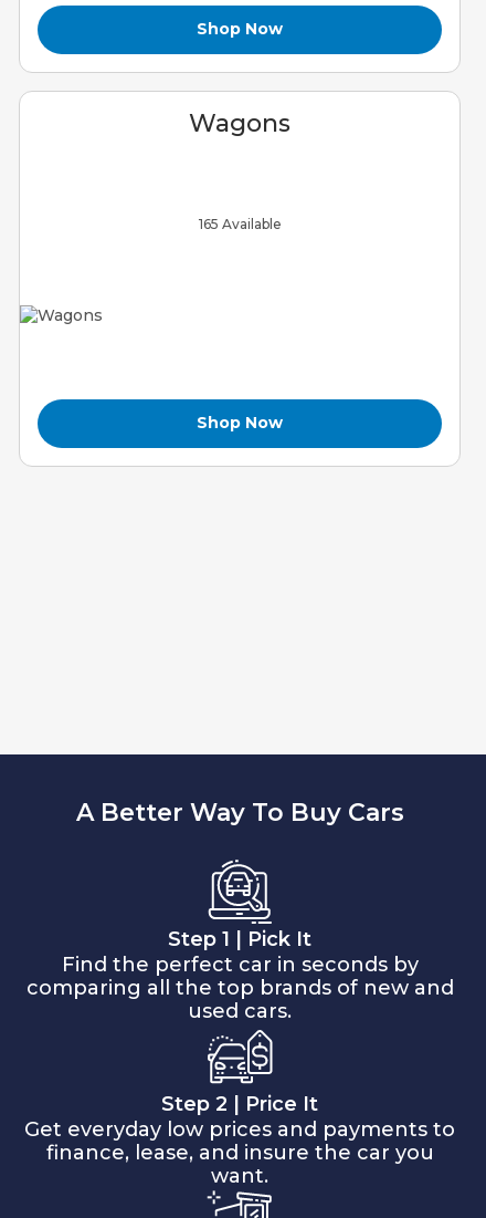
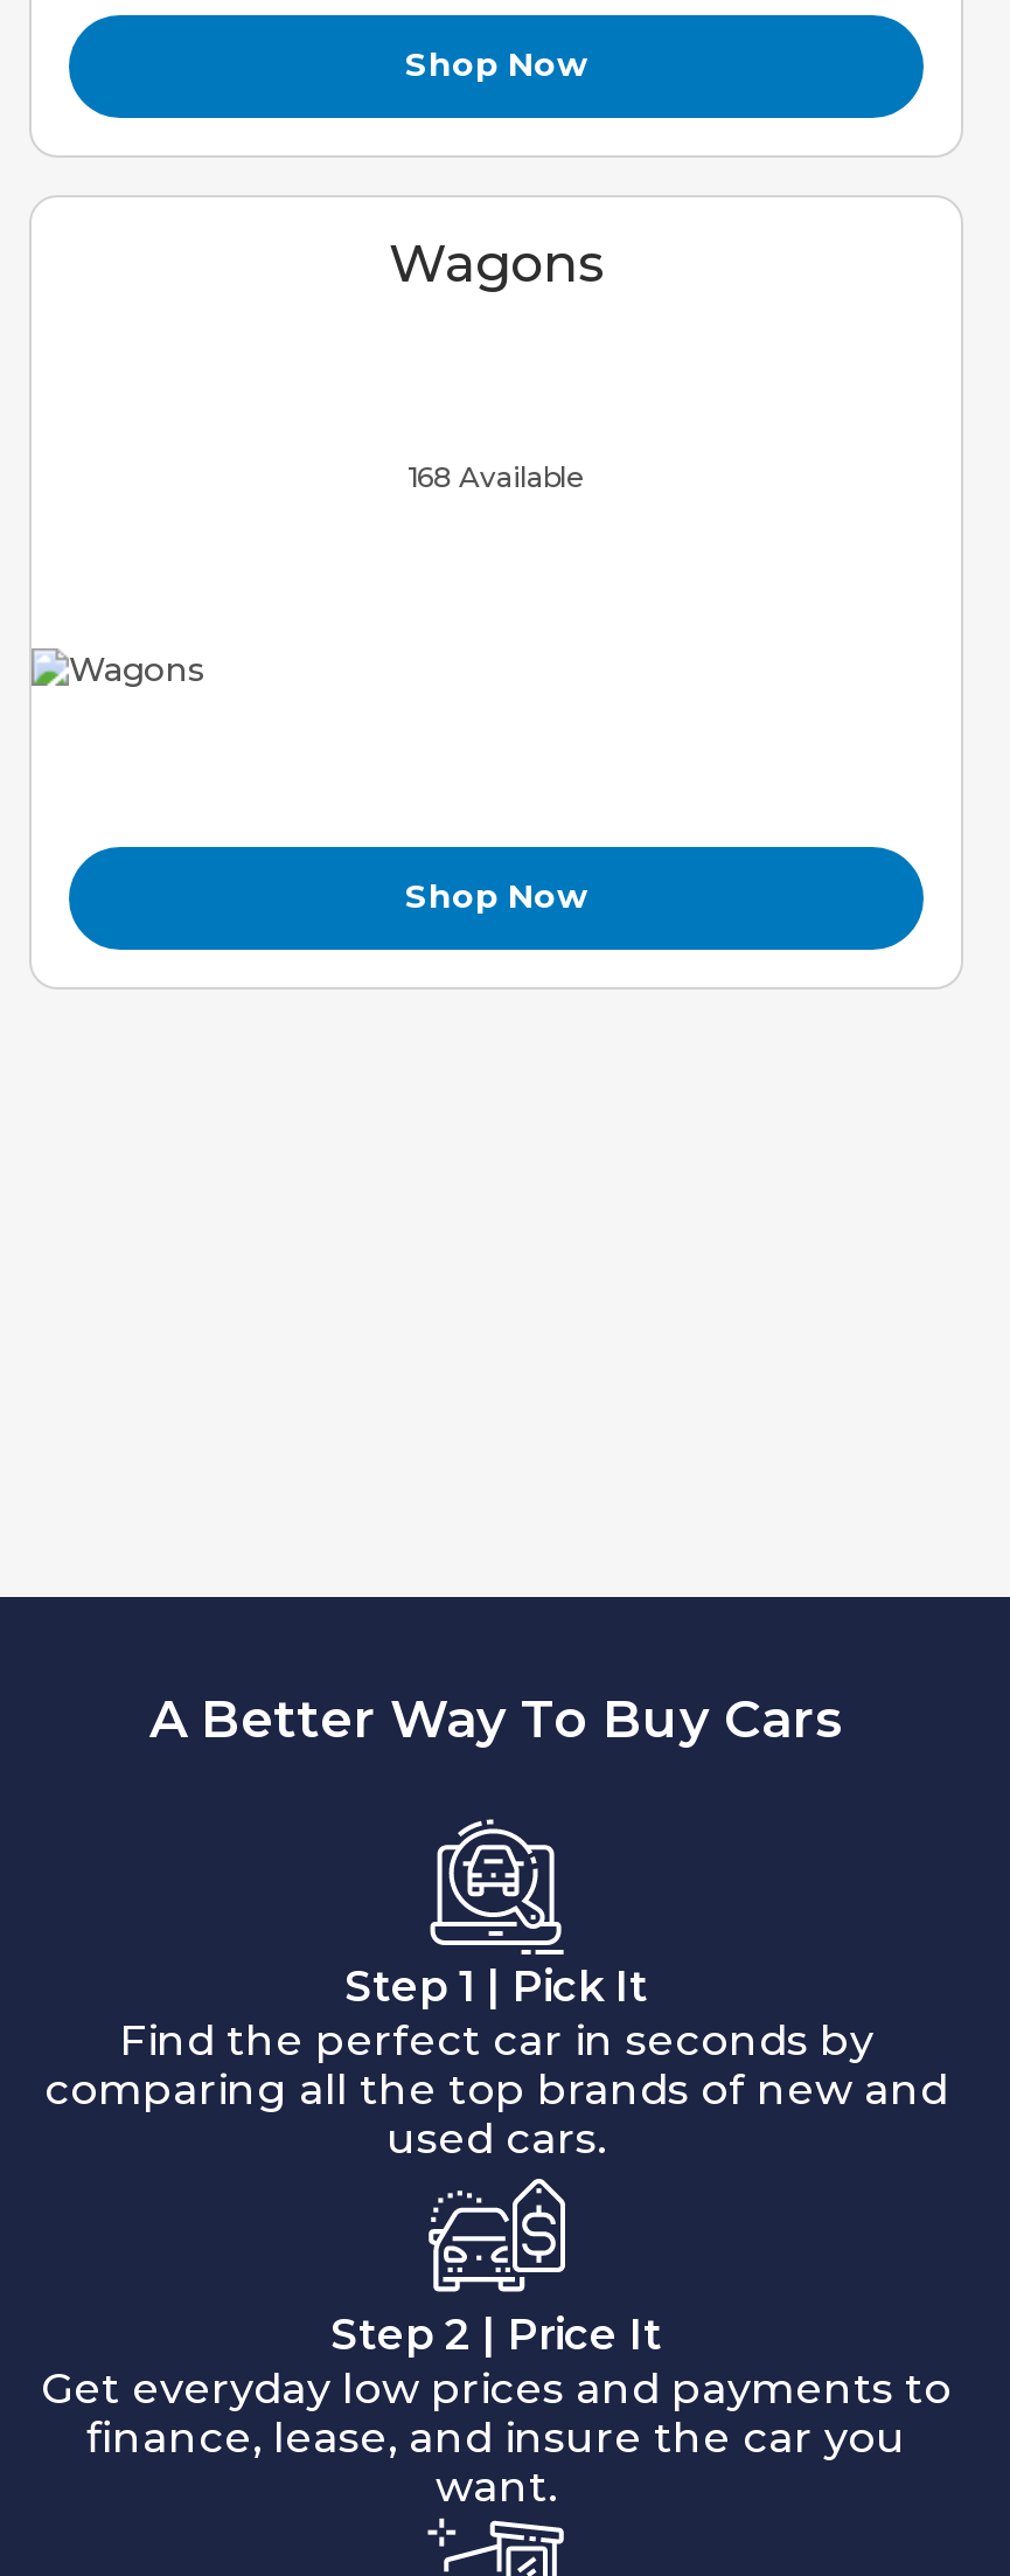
- 165 Available
+ 168 Available
